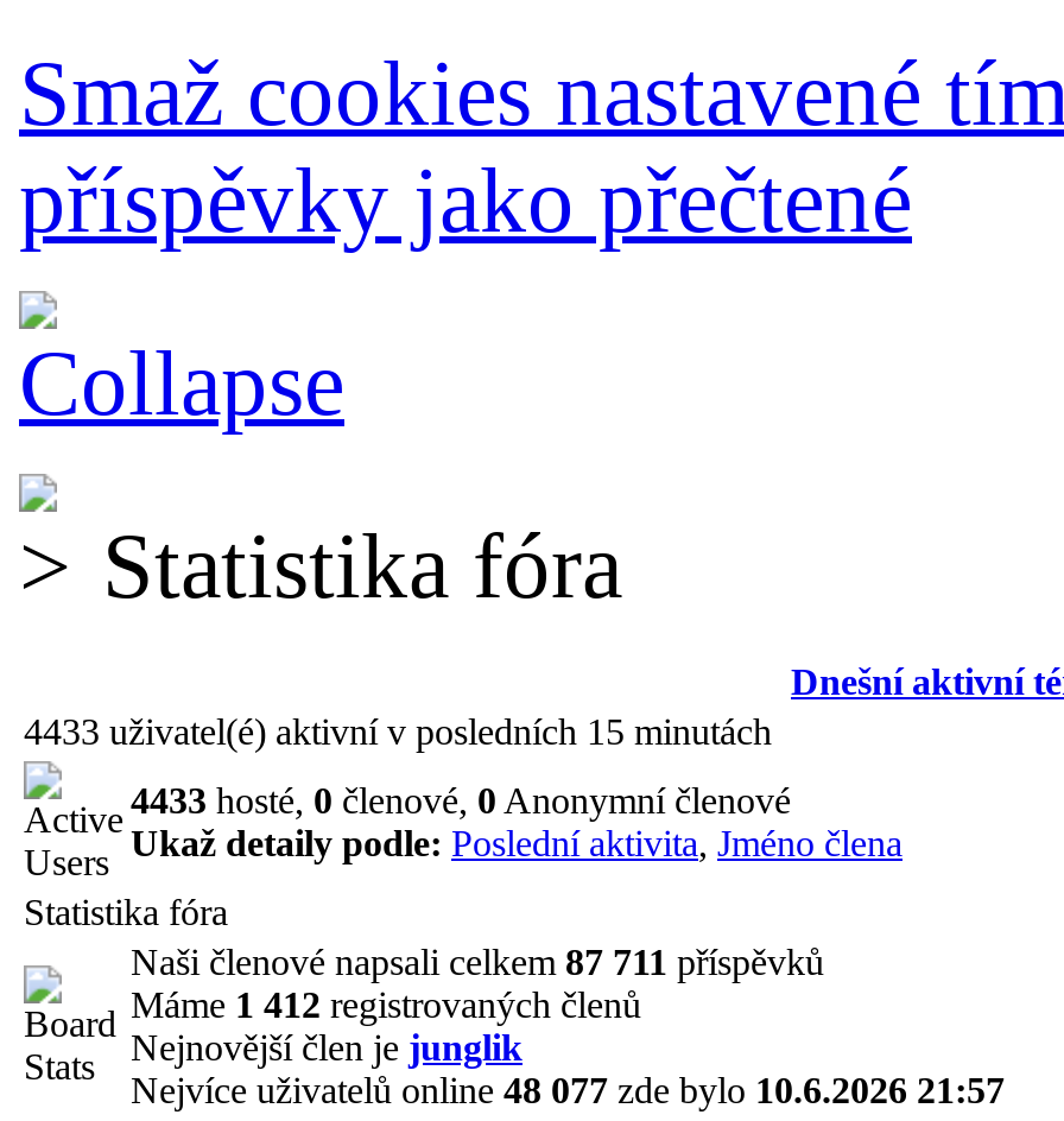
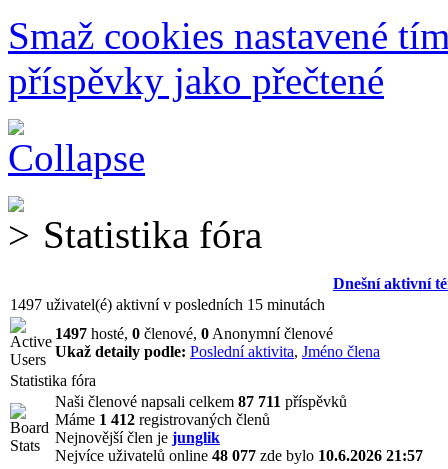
- 4433 uživatel(é) aktivní v posledních 15 minutách
+ 1497 uživatel(é) aktivní v posledních 15 minutách

- 4433 hosté, 0 členové, 0 Anonymní členové
+ 1497 hosté, 0 členové, 0 Anonymní členové
